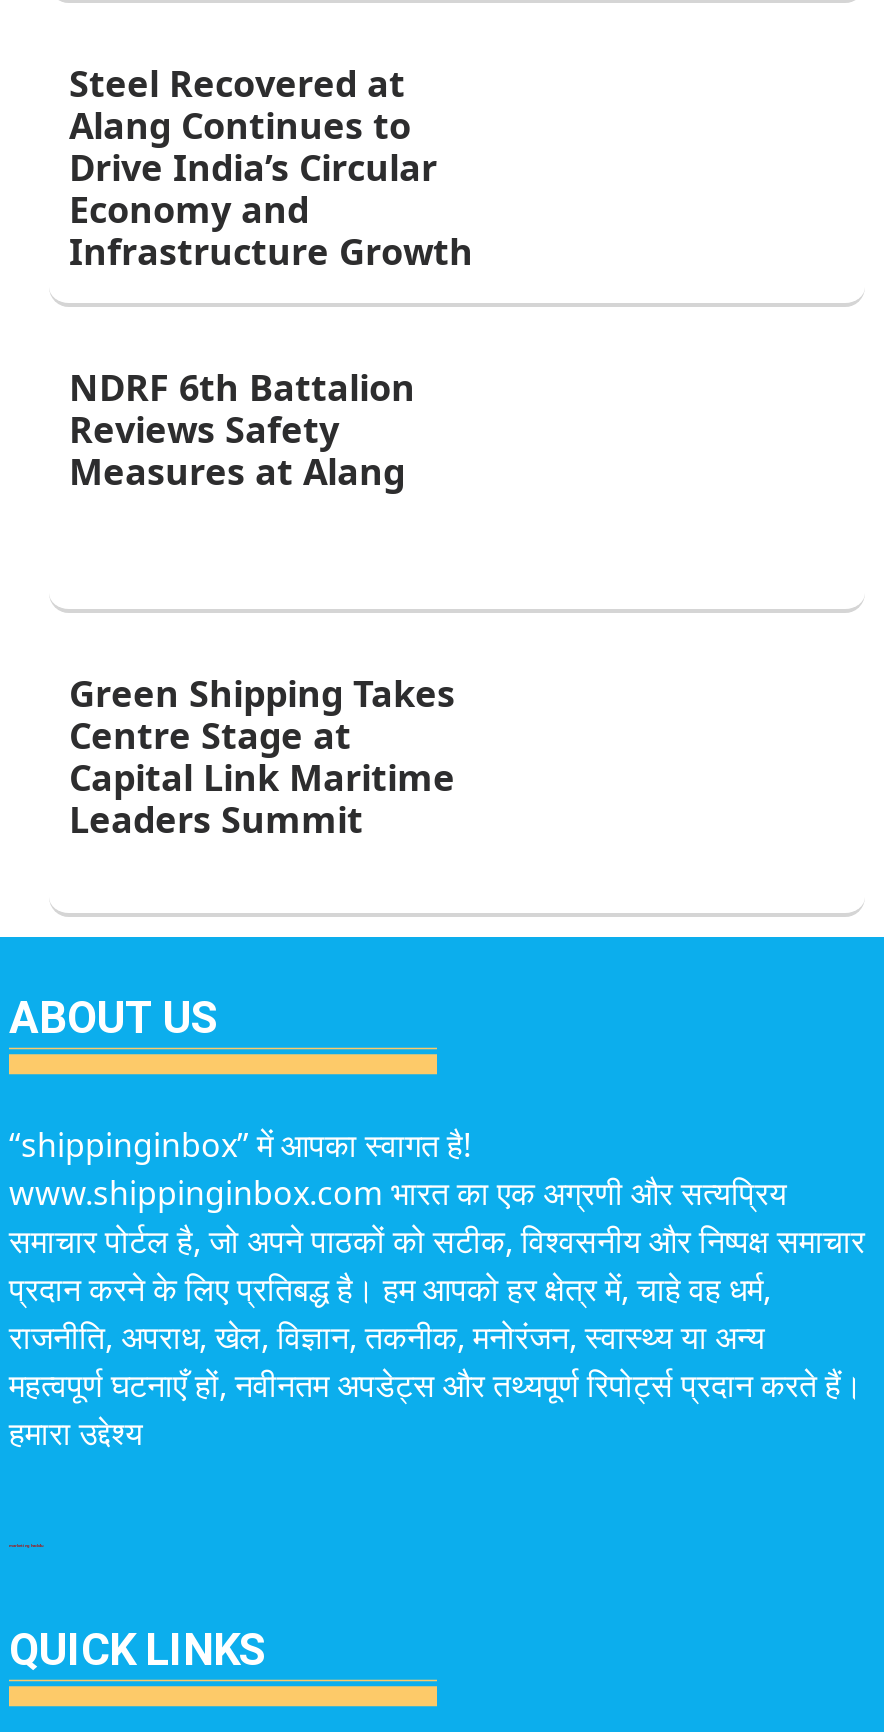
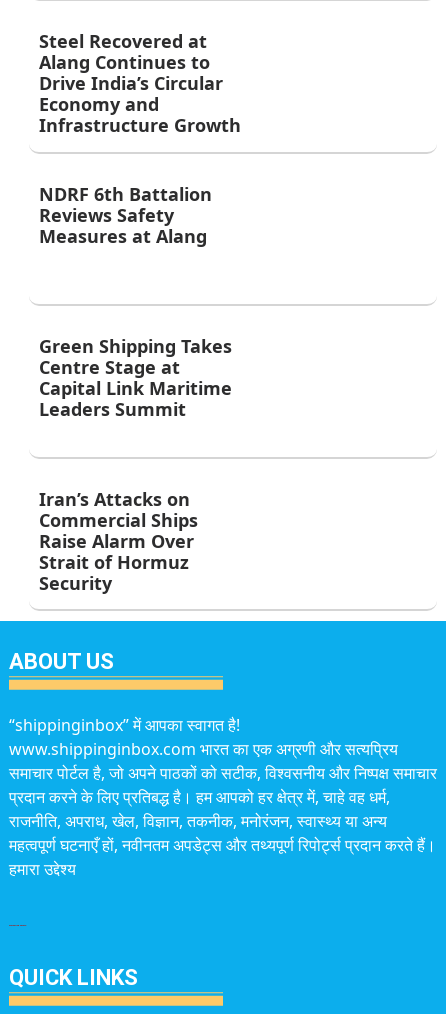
+ Iran’s Attacks on
+ Commercial Ships
+ Raise Alarm Over
+ Strait of Hormuz
+ Security
